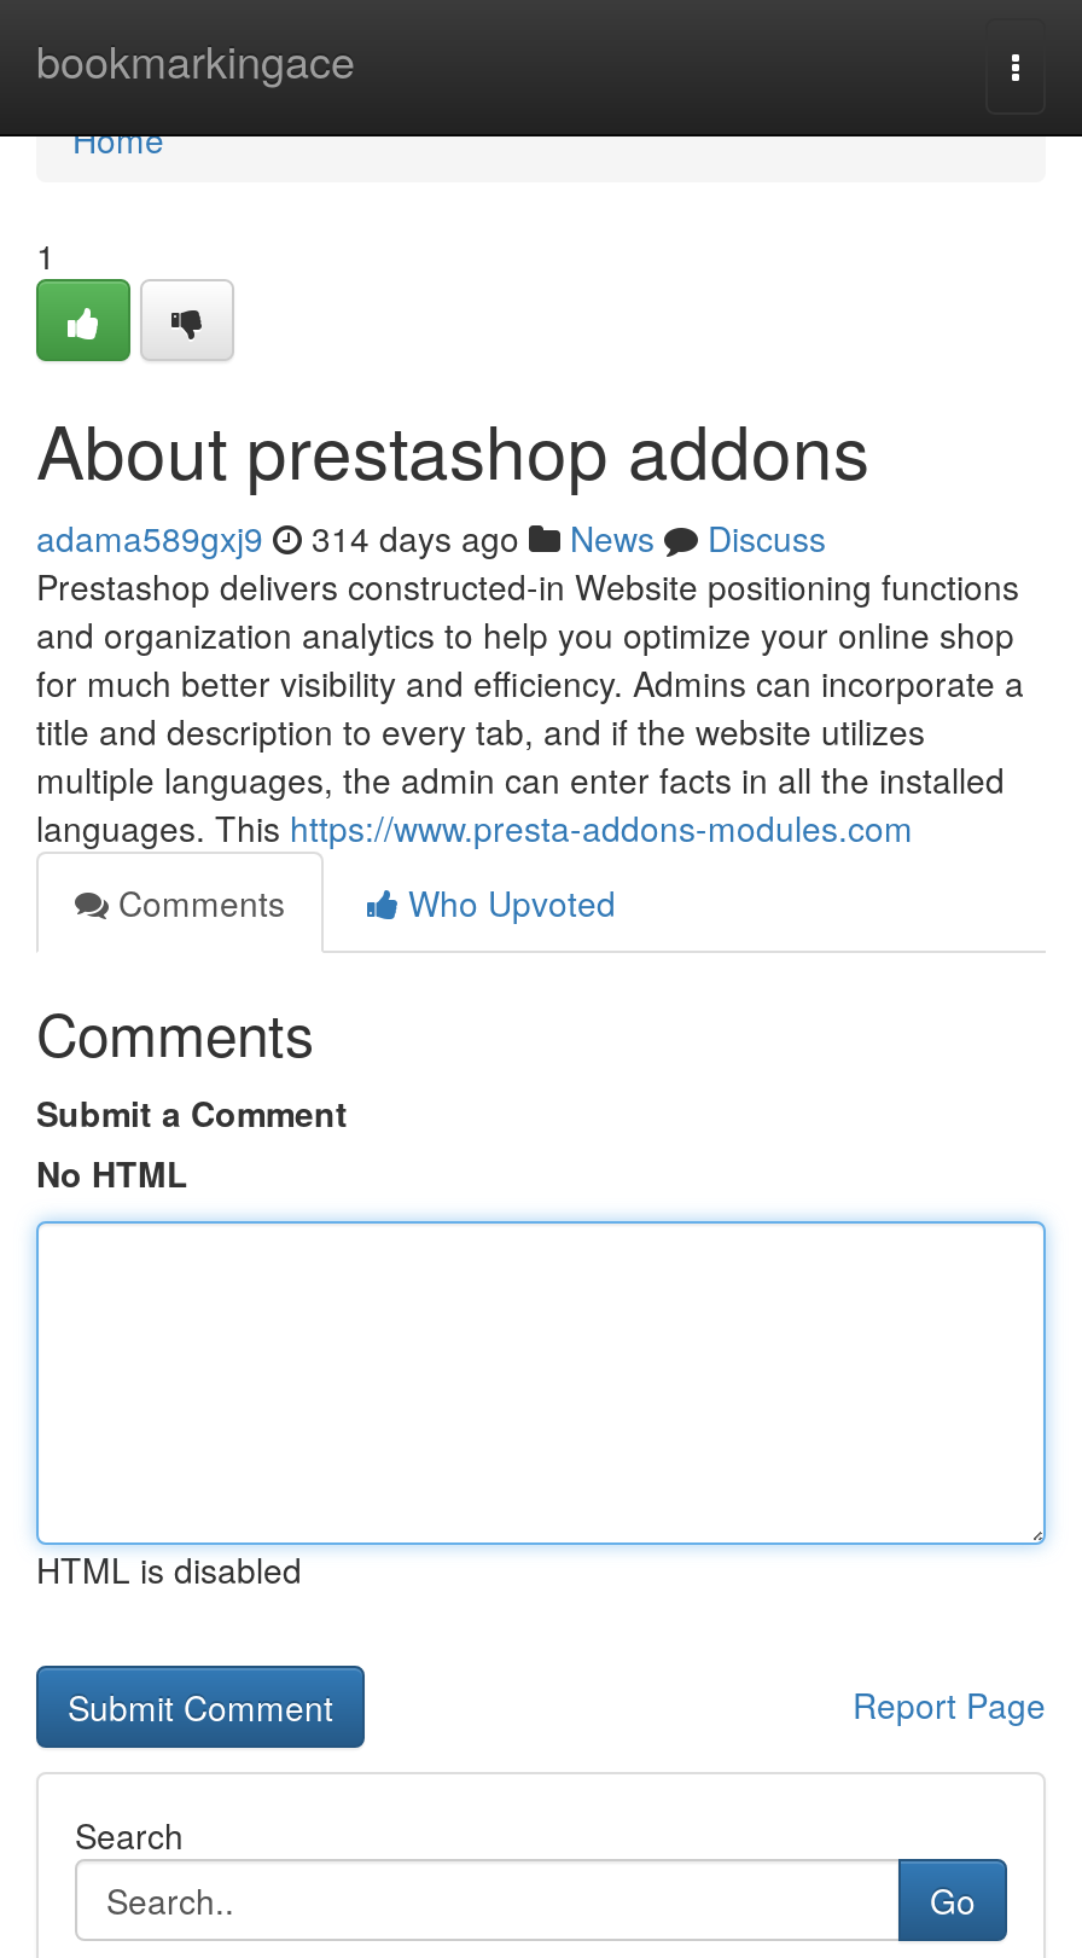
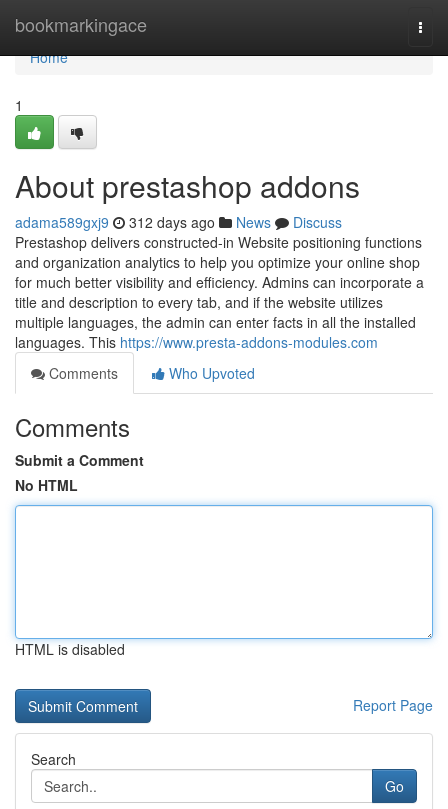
- adama589gxj9 314 days ago News Discuss
+ adama589gxj9 312 days ago News Discuss
